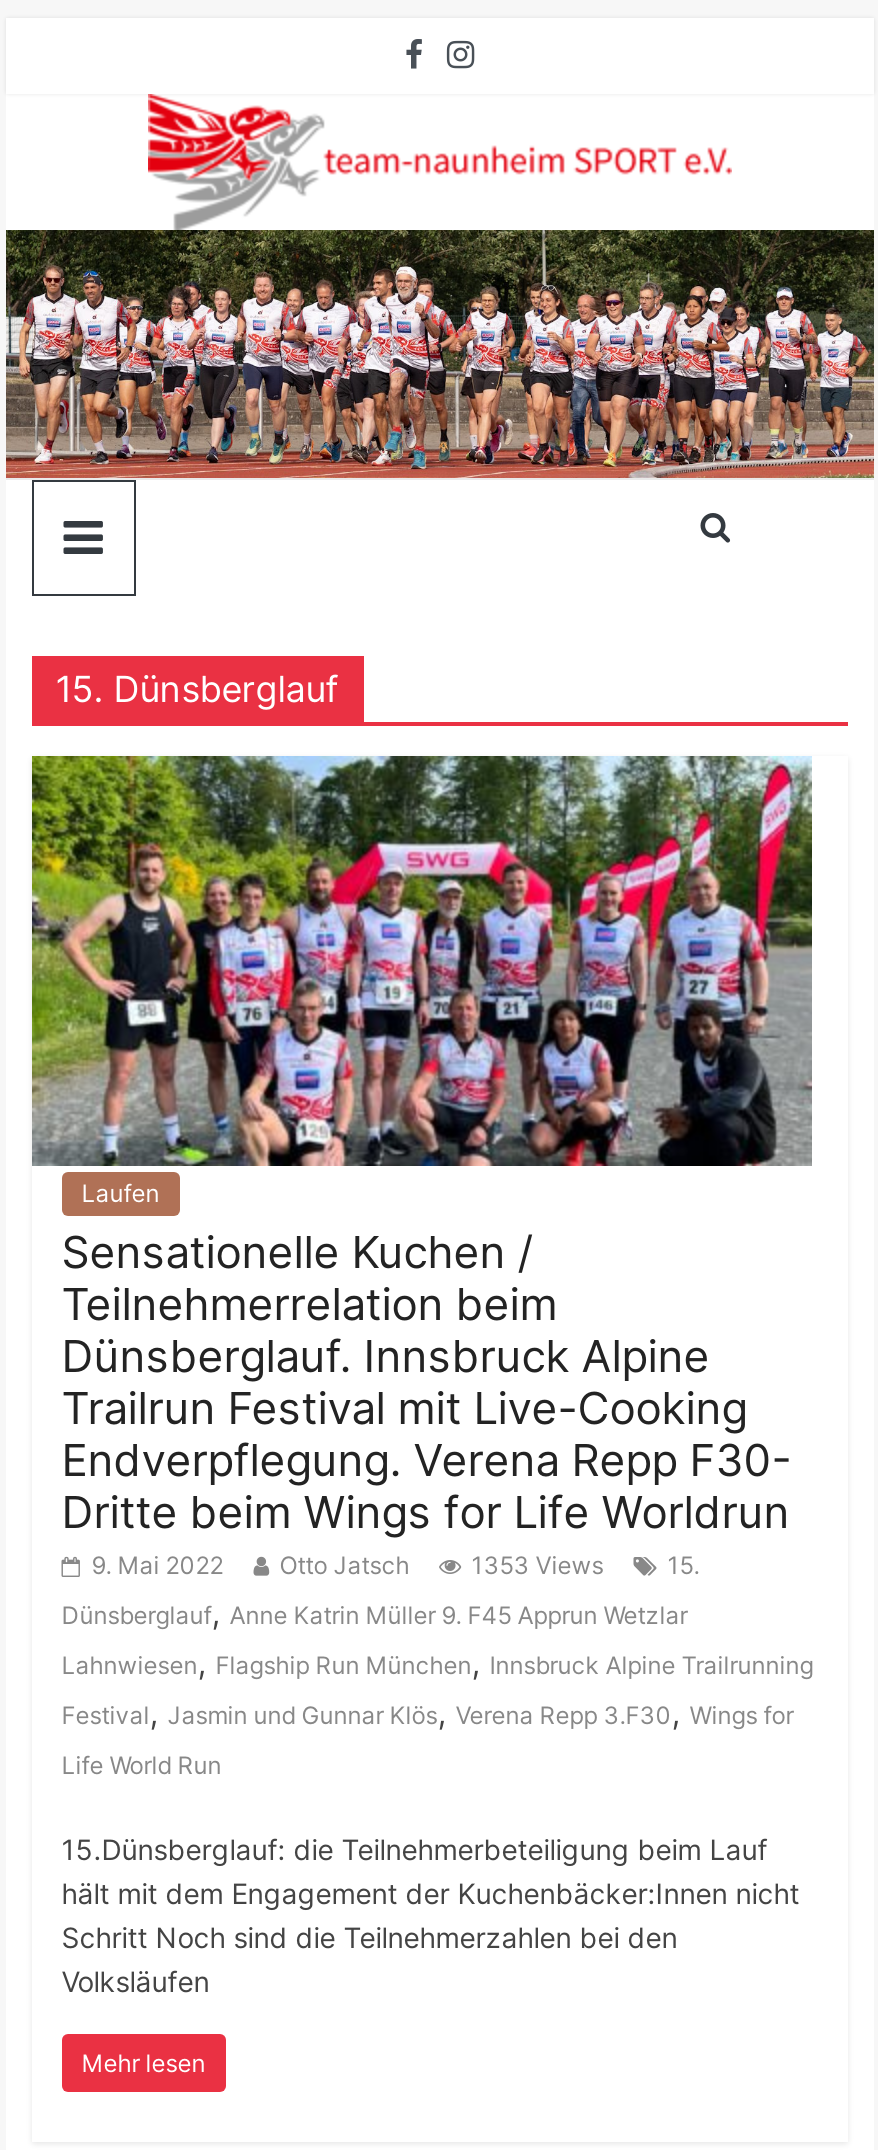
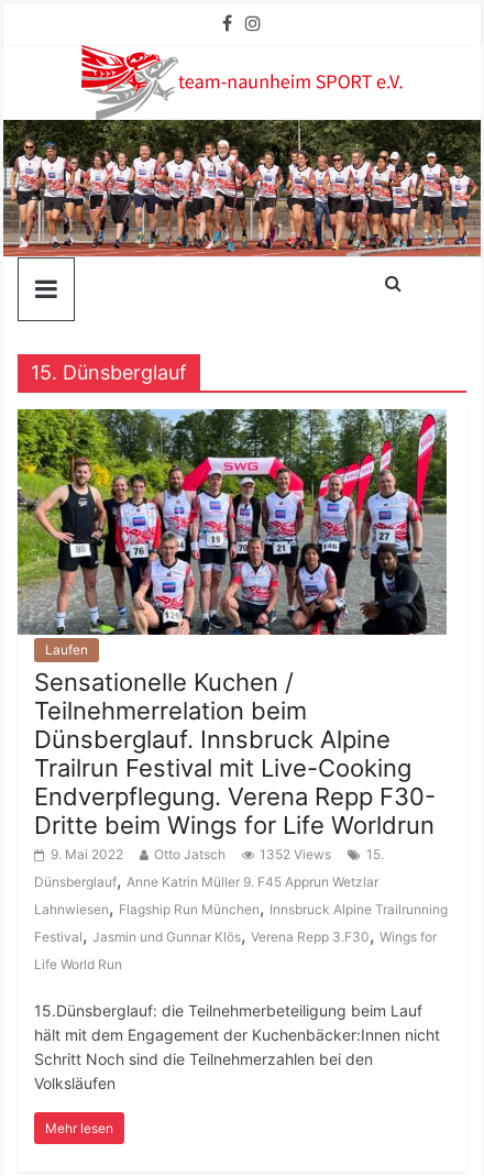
- 1353 Views
+ 1352 Views
